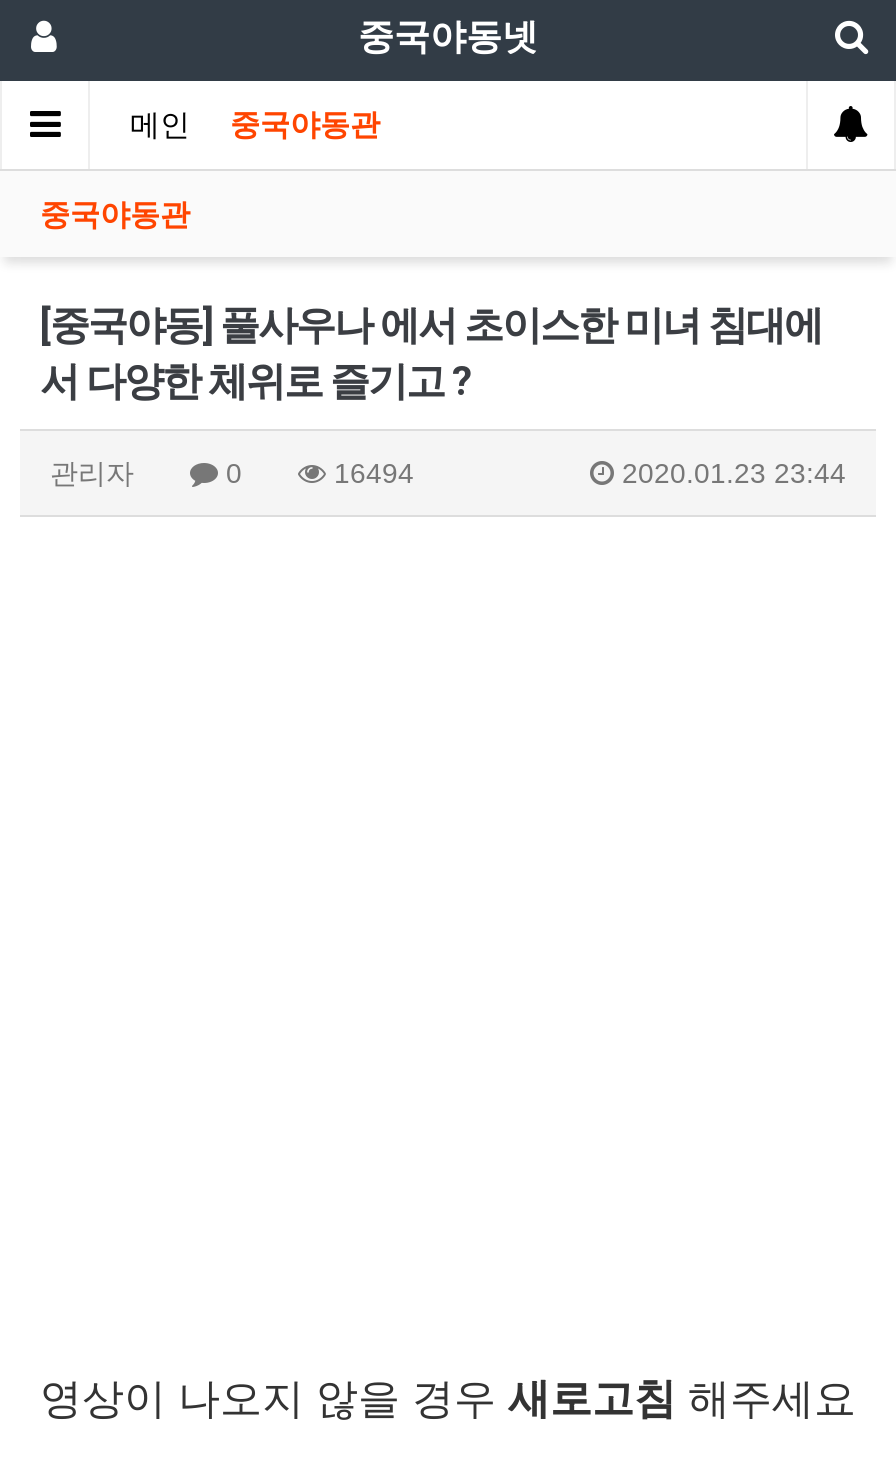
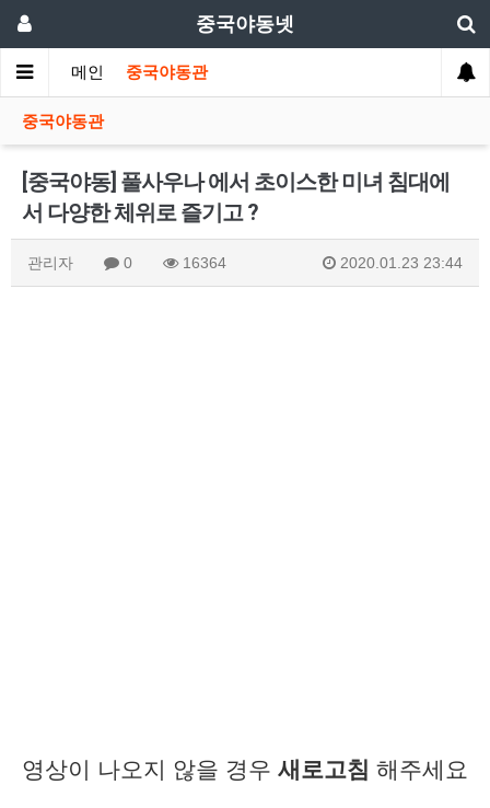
- 16494
+ 16364
